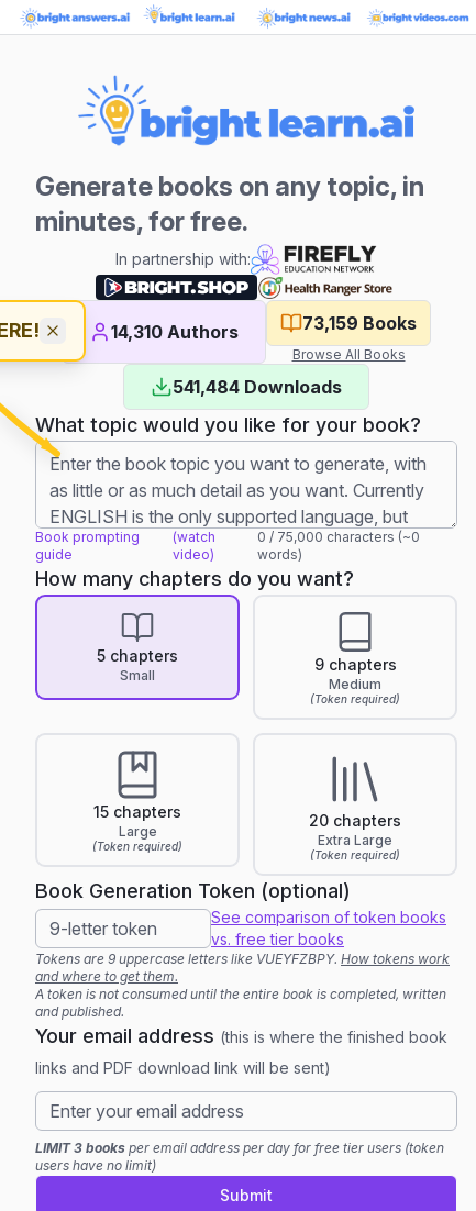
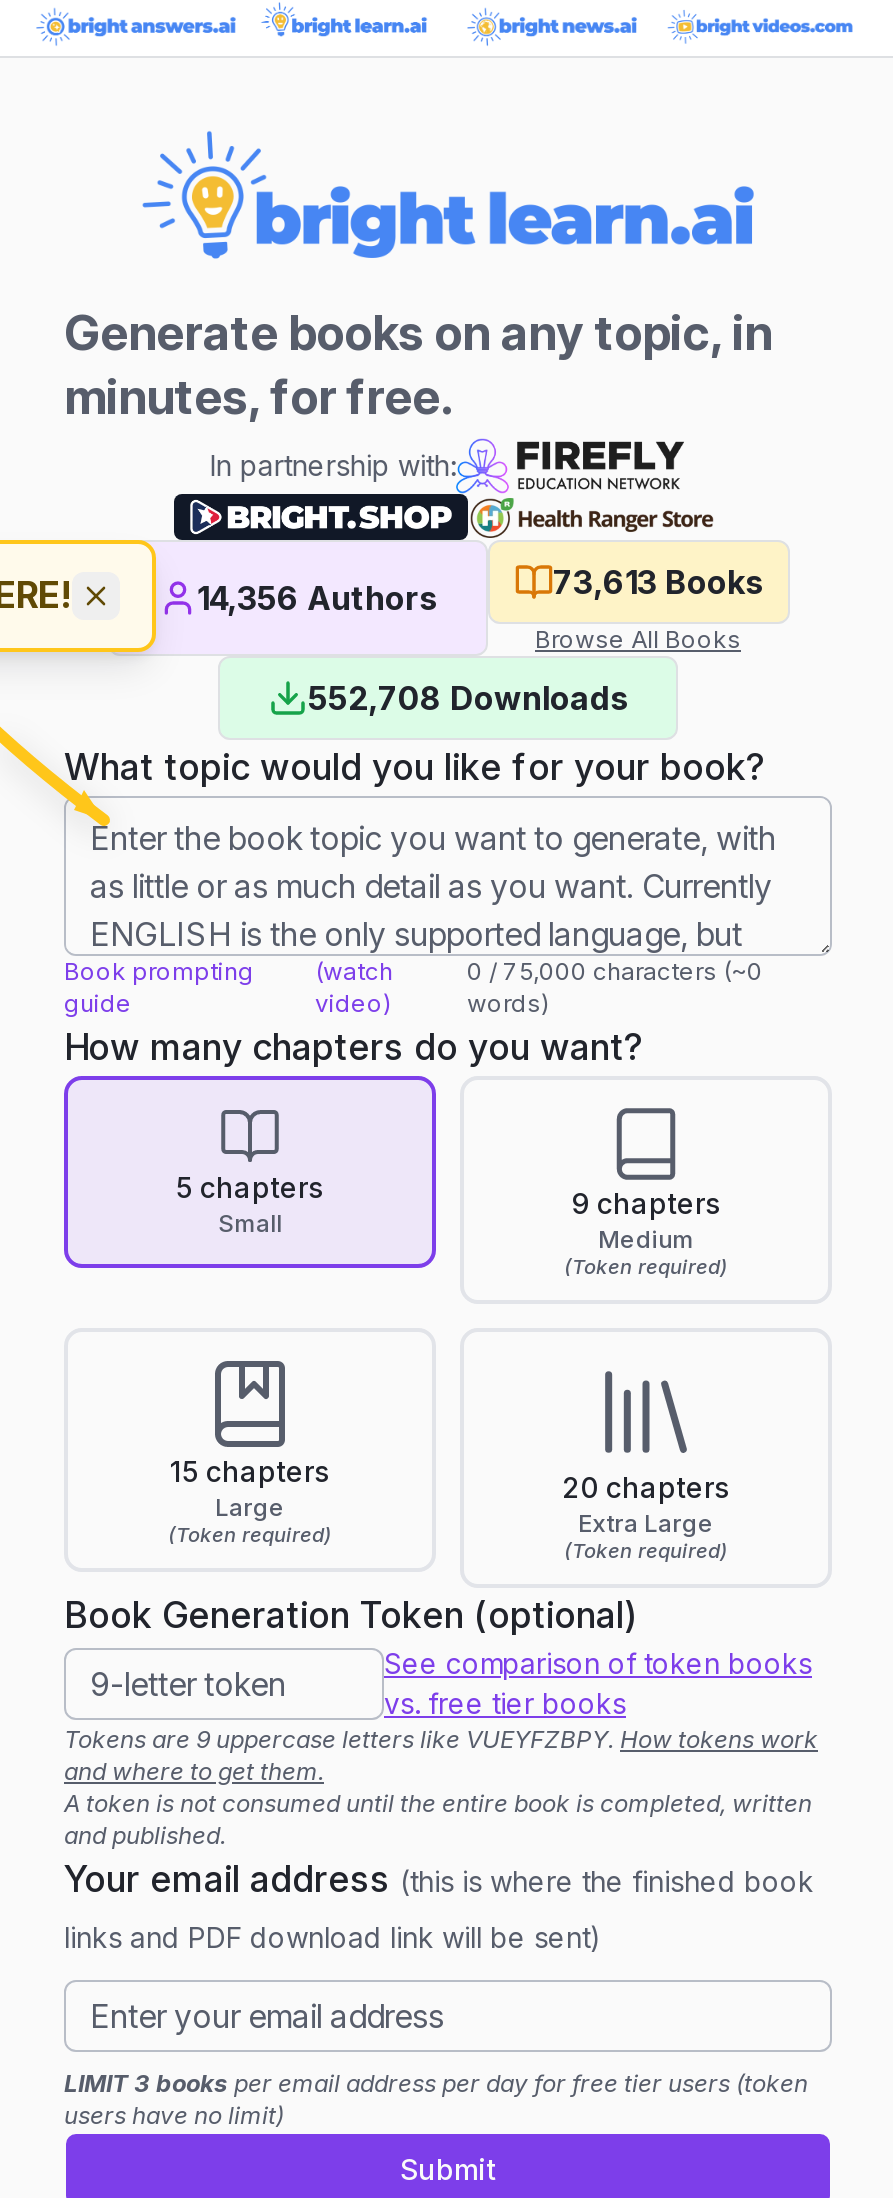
- 73,159 Books
+ 73,613 Books

- 14,310 Authors
+ 14,356 Authors

- 541,484 Downloads
+ 552,708 Downloads
